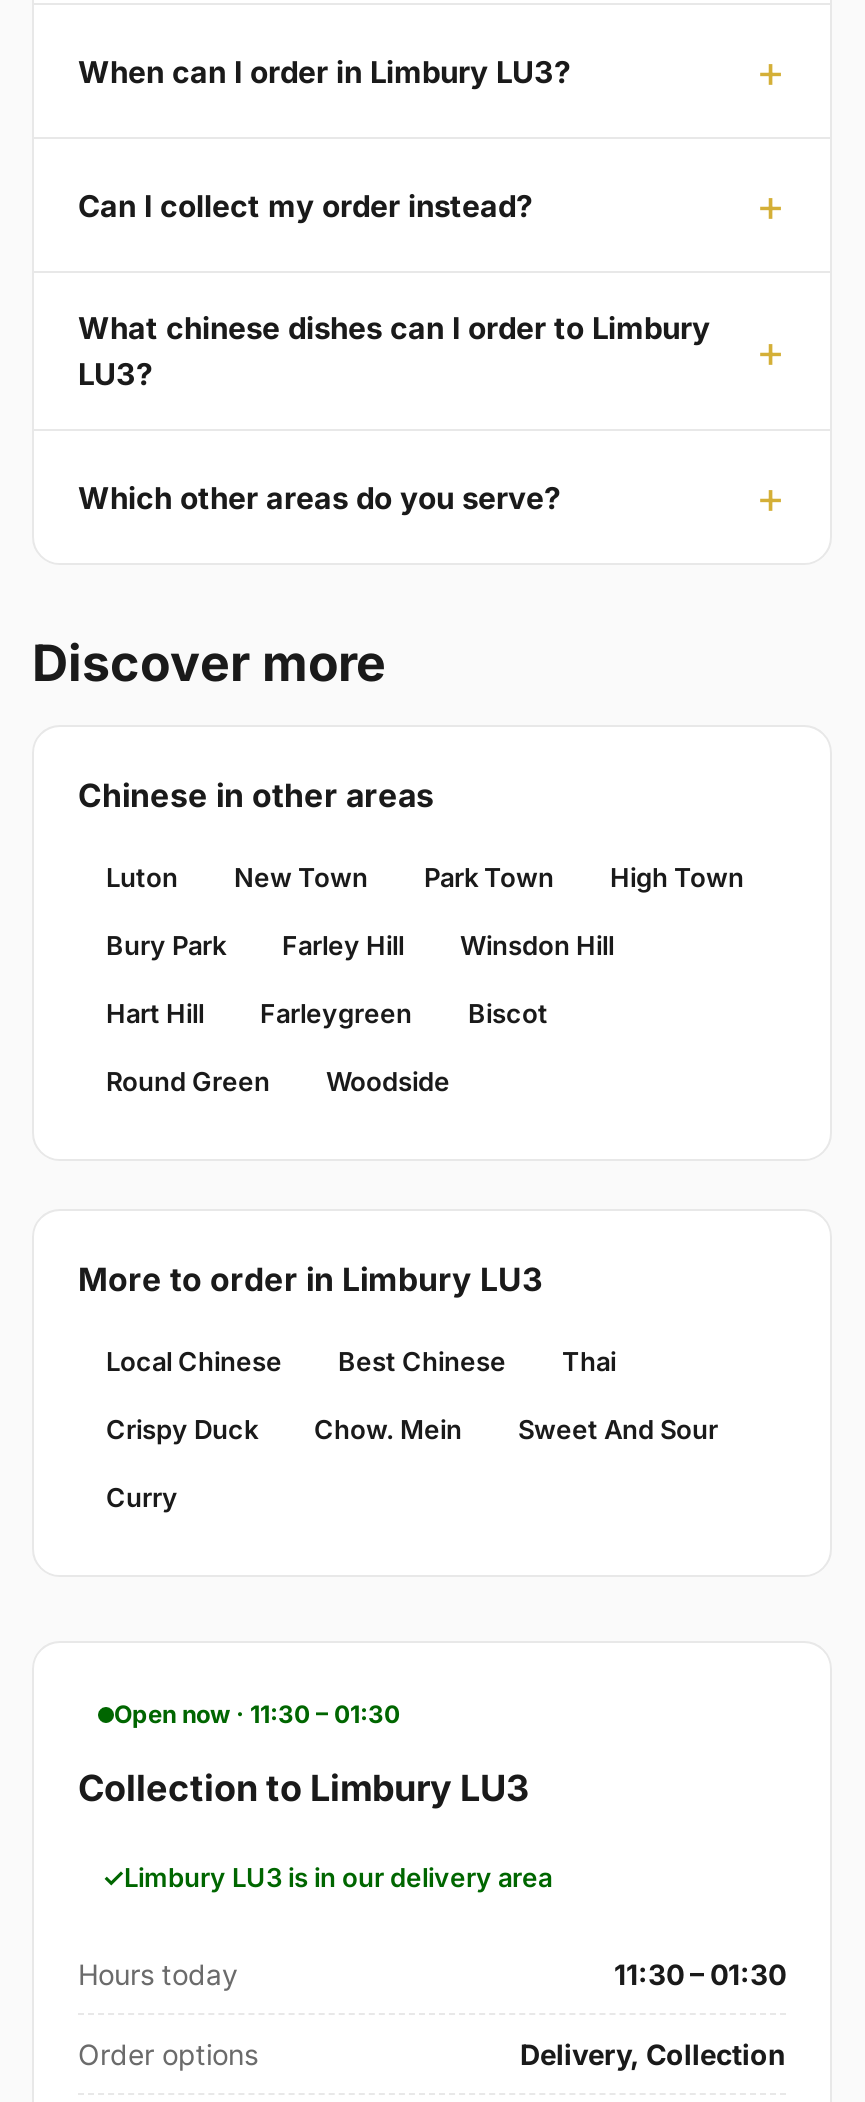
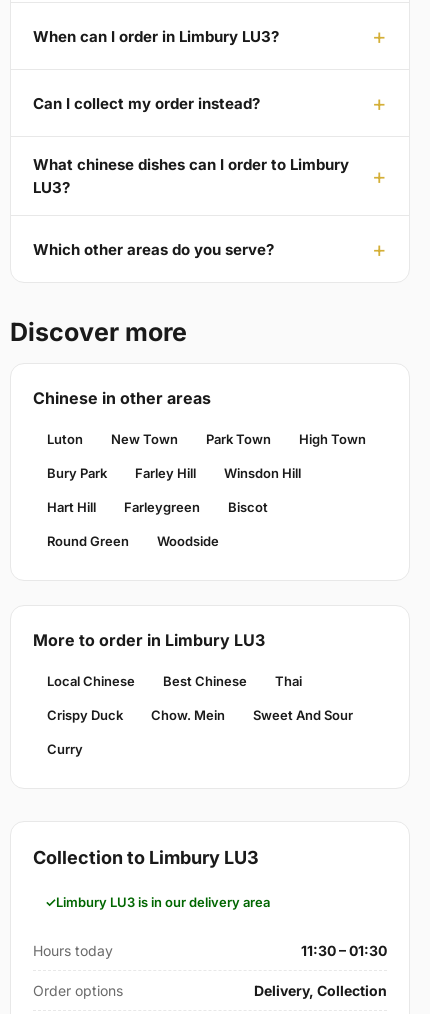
- Open now · 11:30 – 01:30
